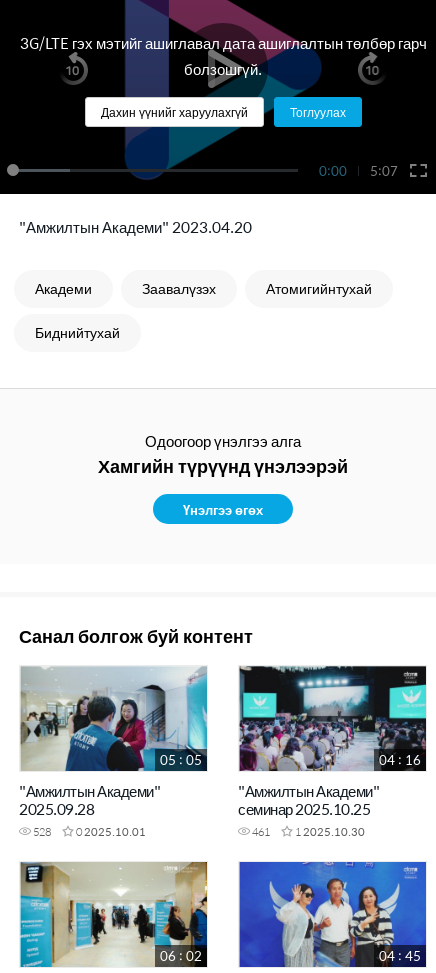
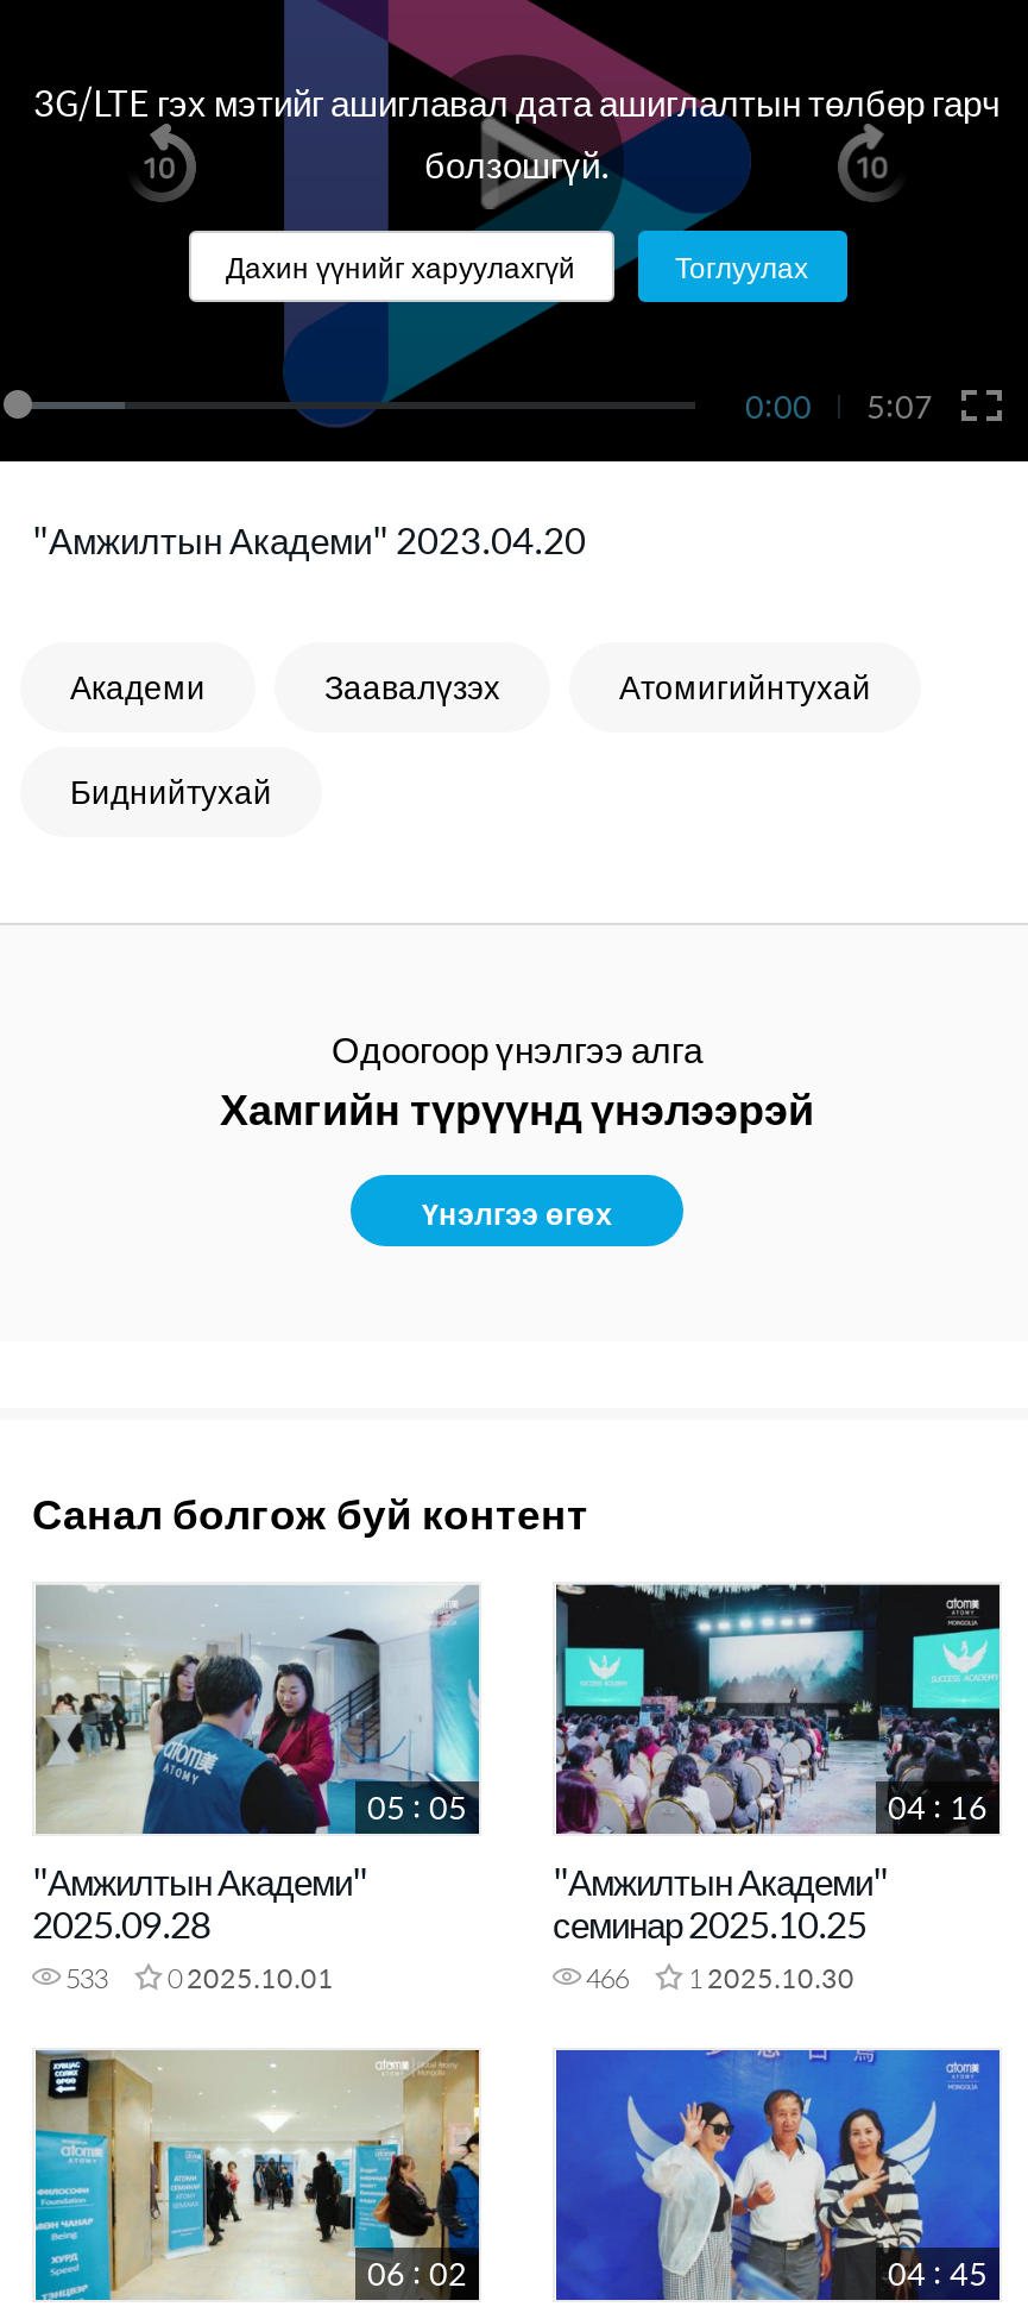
- 528 0 2025.10.01
+ 533 0 2025.10.01

- 461 1 2025.10.30
+ 466 1 2025.10.30
